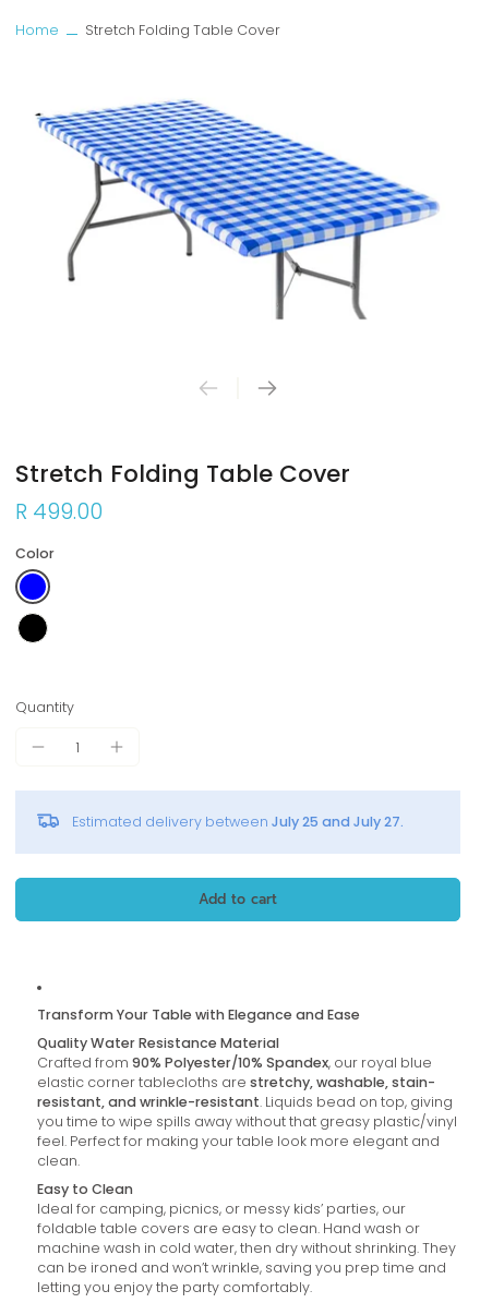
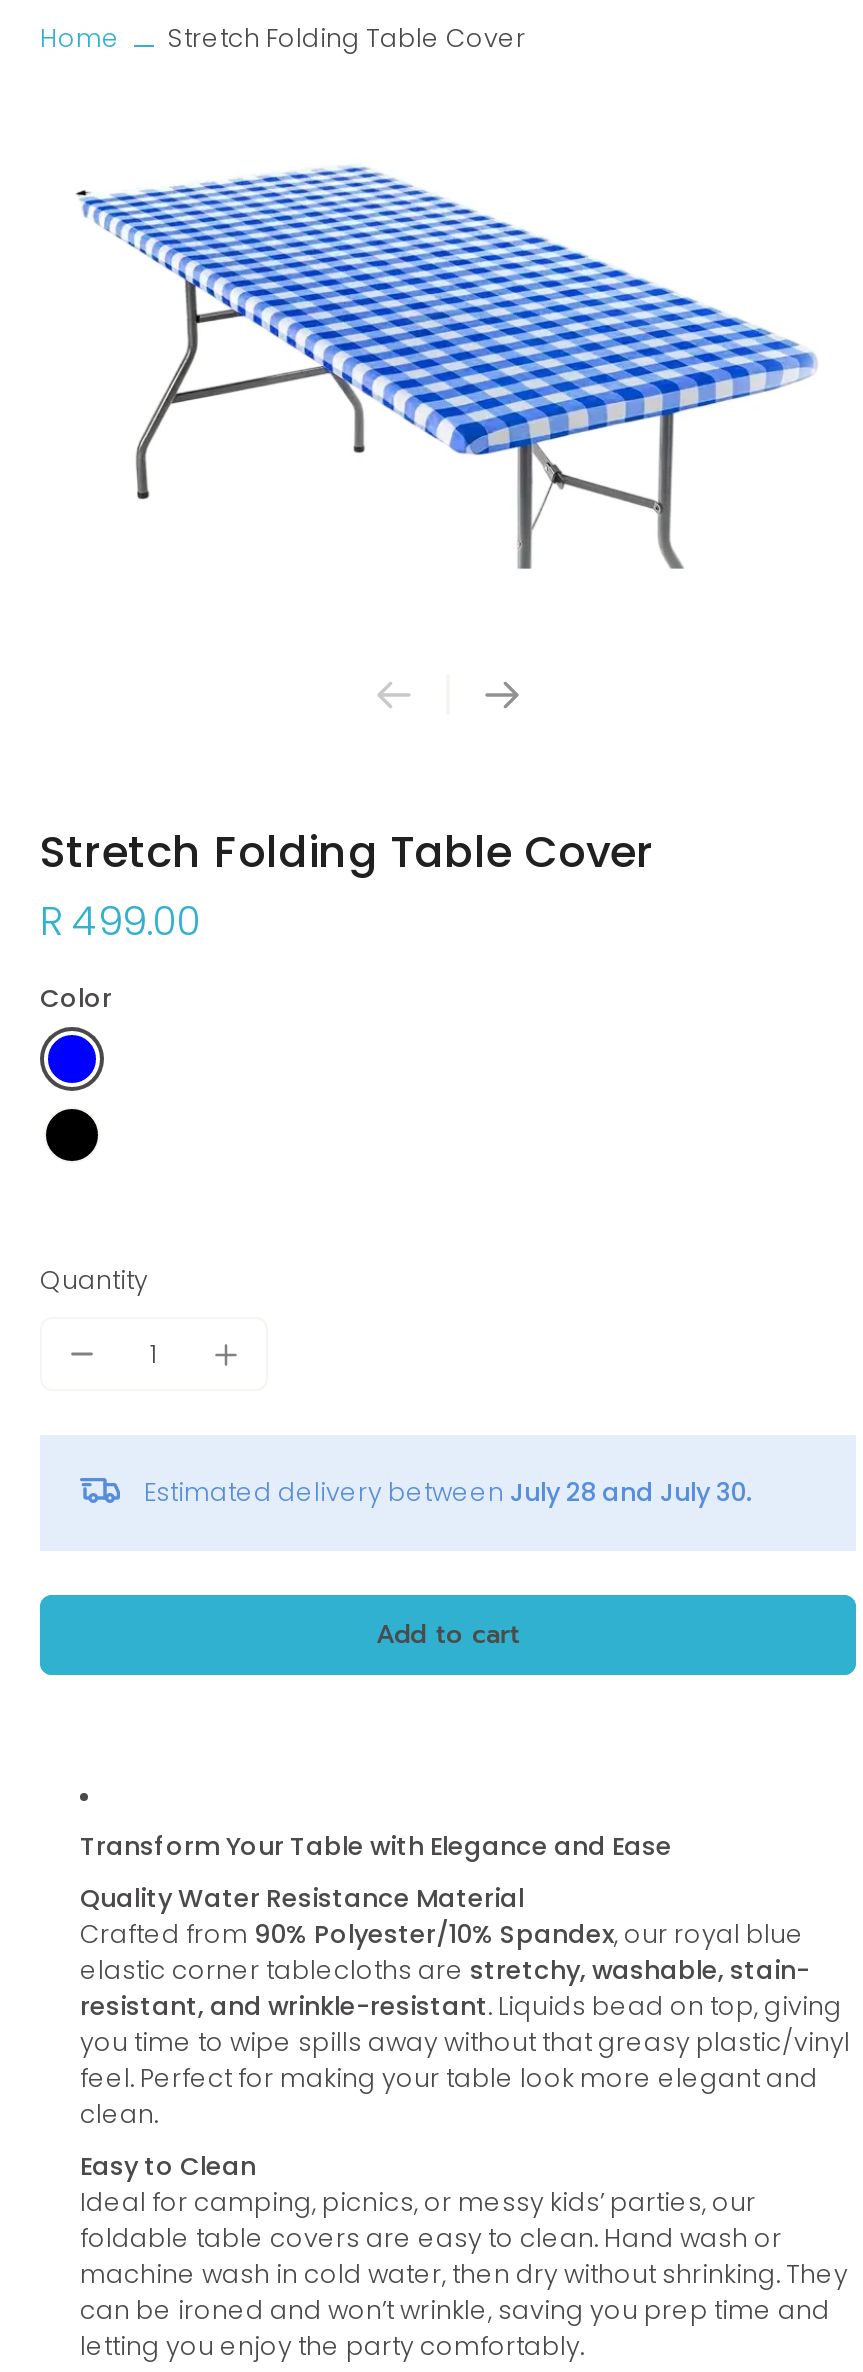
- Estimated delivery between July 25 and July 27.
+ Estimated delivery between July 28 and July 30.
